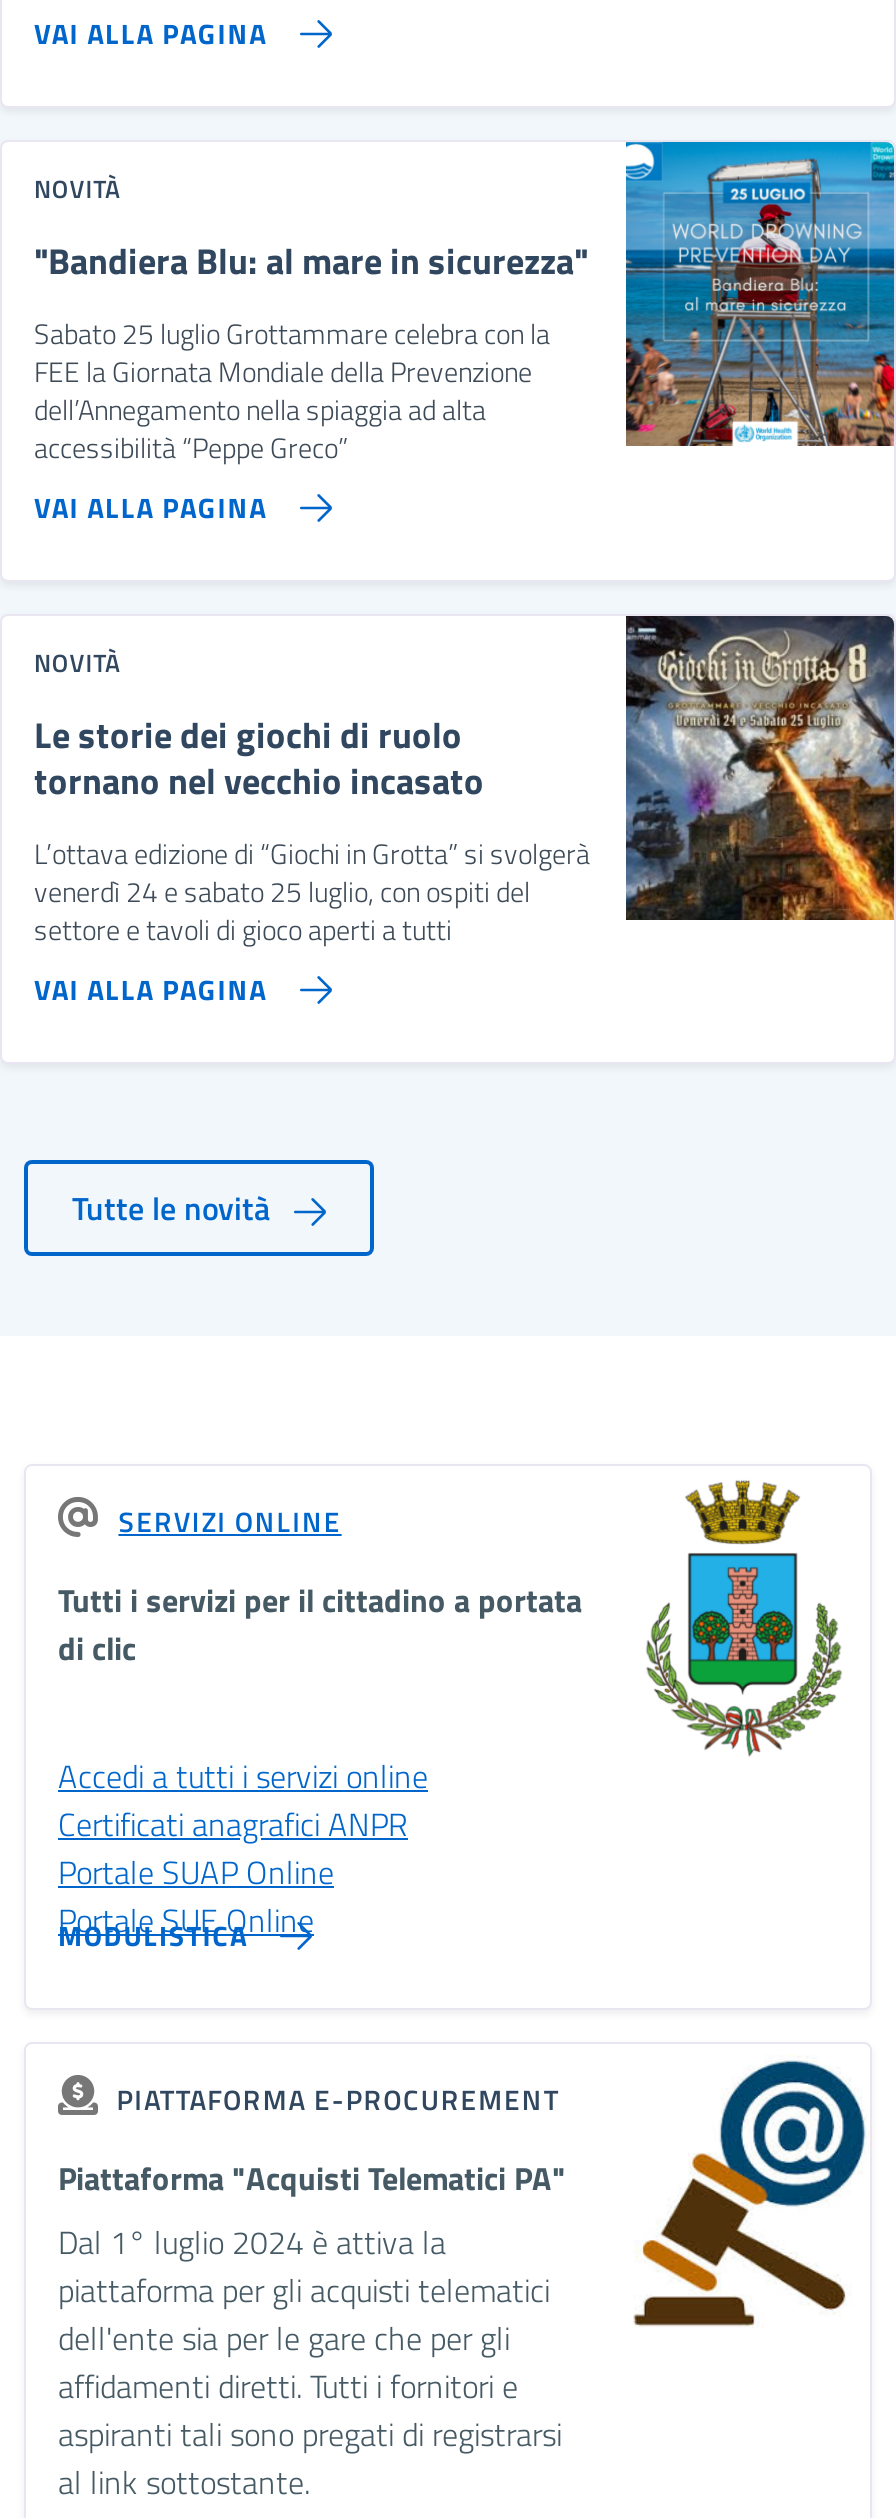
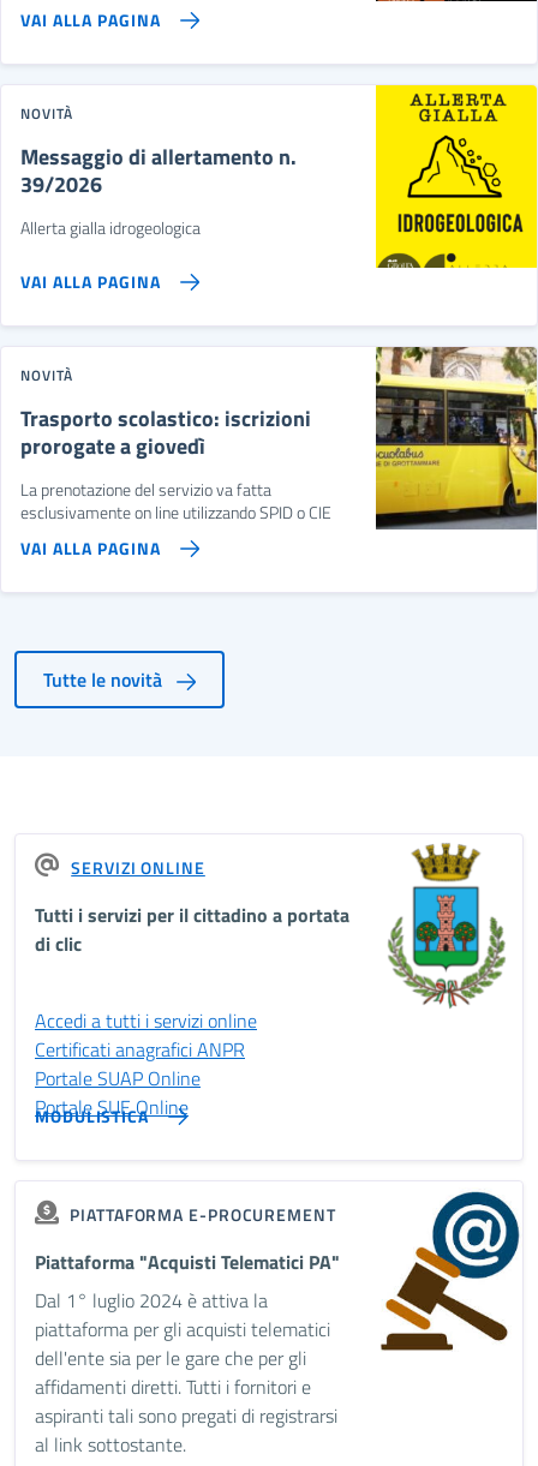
- [image]
+ [image]

- "Bandiera Blu: al mare in sicurezza"
- Sabato 25 luglio Grottammare celebra con la
- FEE la Giornata Mondiale della Prevenzione
- dell’Annegamento nella spiaggia ad alta
- accessibilità “Peppe Greco”
+ Messaggio di allertamento n.
+ 39/2026
+ Allerta gialla idrogeologica

- [image]
- Le storie dei giochi di ruolo
- tornano nel vecchio incasato
- L’ottava edizione di “Giochi in Grotta” si svolgerà
- venerdì 24 e sabato 25 luglio, con ospiti del
- settore e tavoli di gioco aperti a tutti
+ [image]
+ Trasporto scolastico: iscrizioni
+ prorogate a giovedì
+ La prenotazione del servizio va fatta
+ esclusivamente on line utilizzando SPID o CIE
